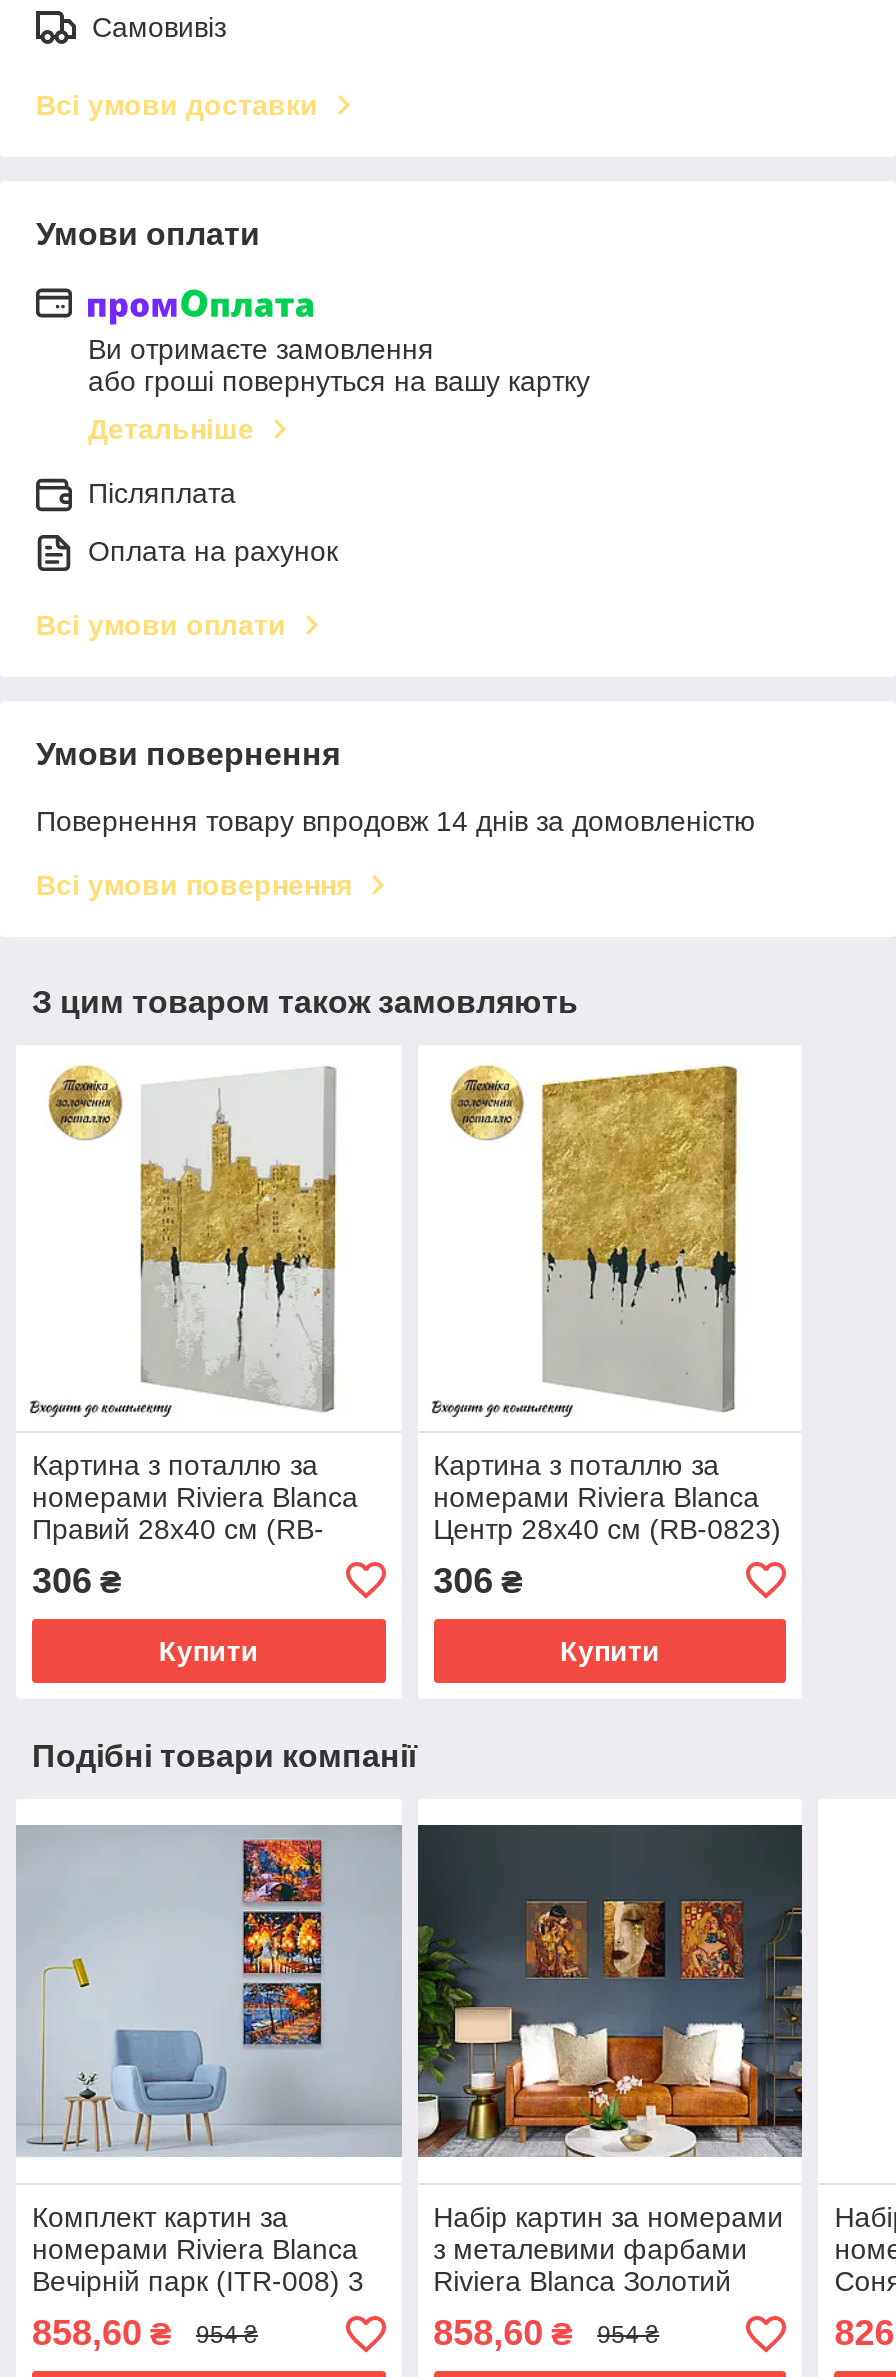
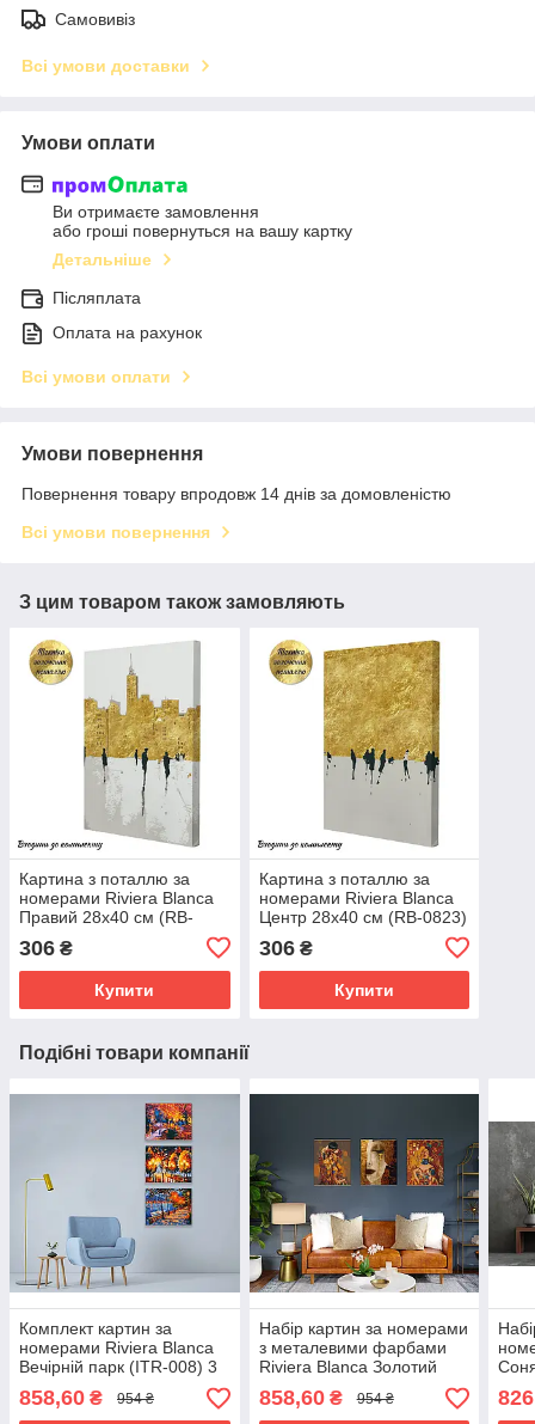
+ [image]
